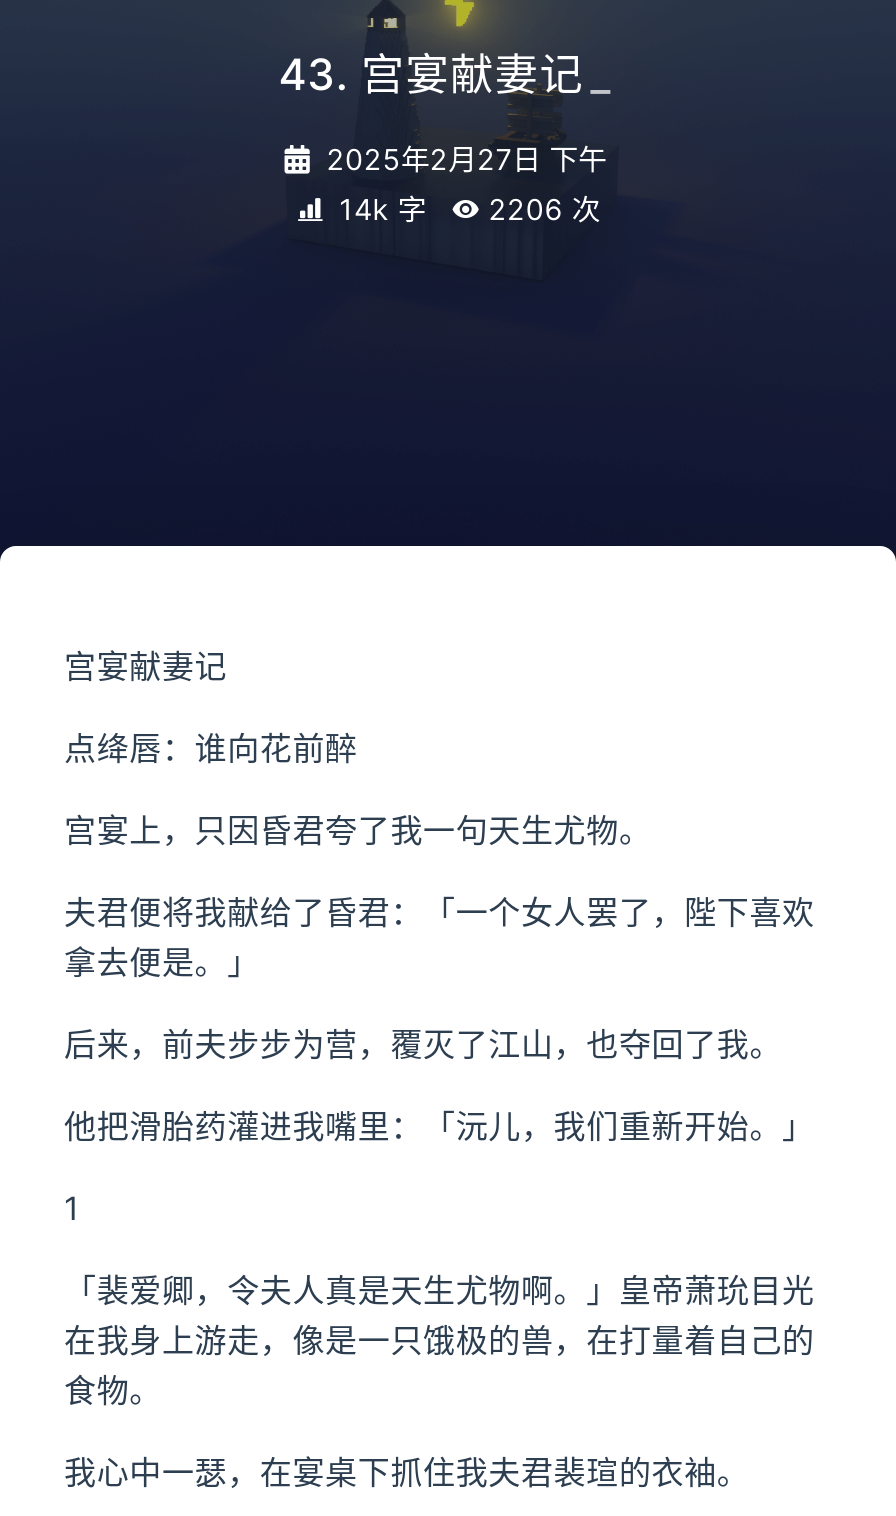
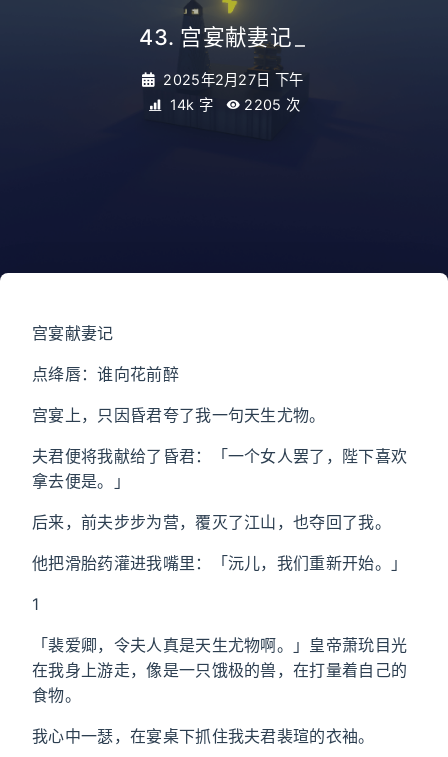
- 14k 字 2206次
+ 14k 字 2205次
